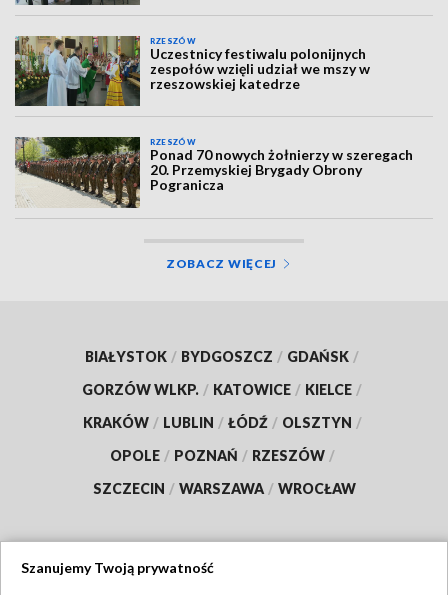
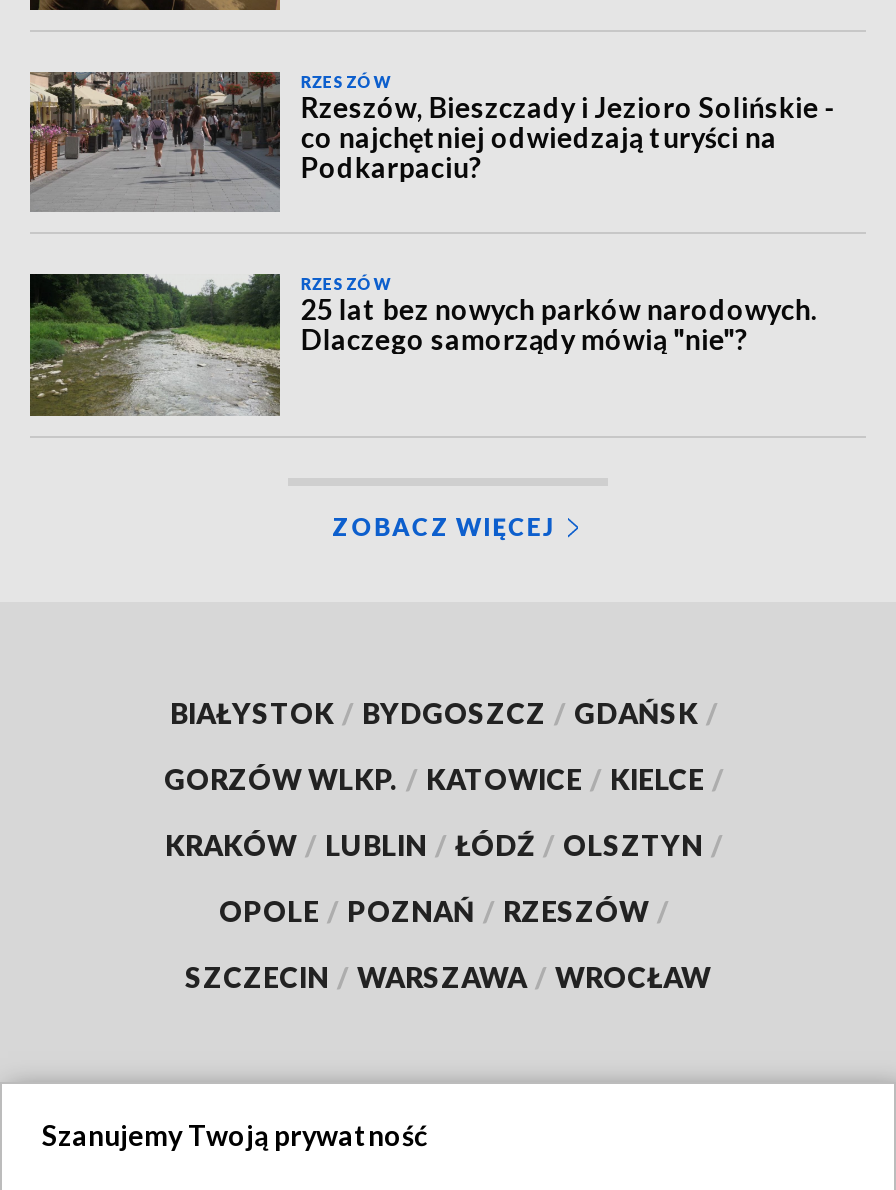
- [image]
- Uczestnicy festiwalu polonijnych
- zespołów wzięli udział we mszy w
- rzeszowskiej katedrze
+ [image]
+ Rzeszów, Bieszczady i Jezioro Solińskie -
+ co najchętniej odwiedzają turyści na
+ Podkarpaciu?

- [image]
- Ponad 70 nowych żołnierzy w szeregach
- 20. Przemyskiej Brygady Obrony
- Pogranicza
+ [image]
+ 25 lat bez nowych parków narodowych.
+ Dlaczego samorządy mówią "nie"?
